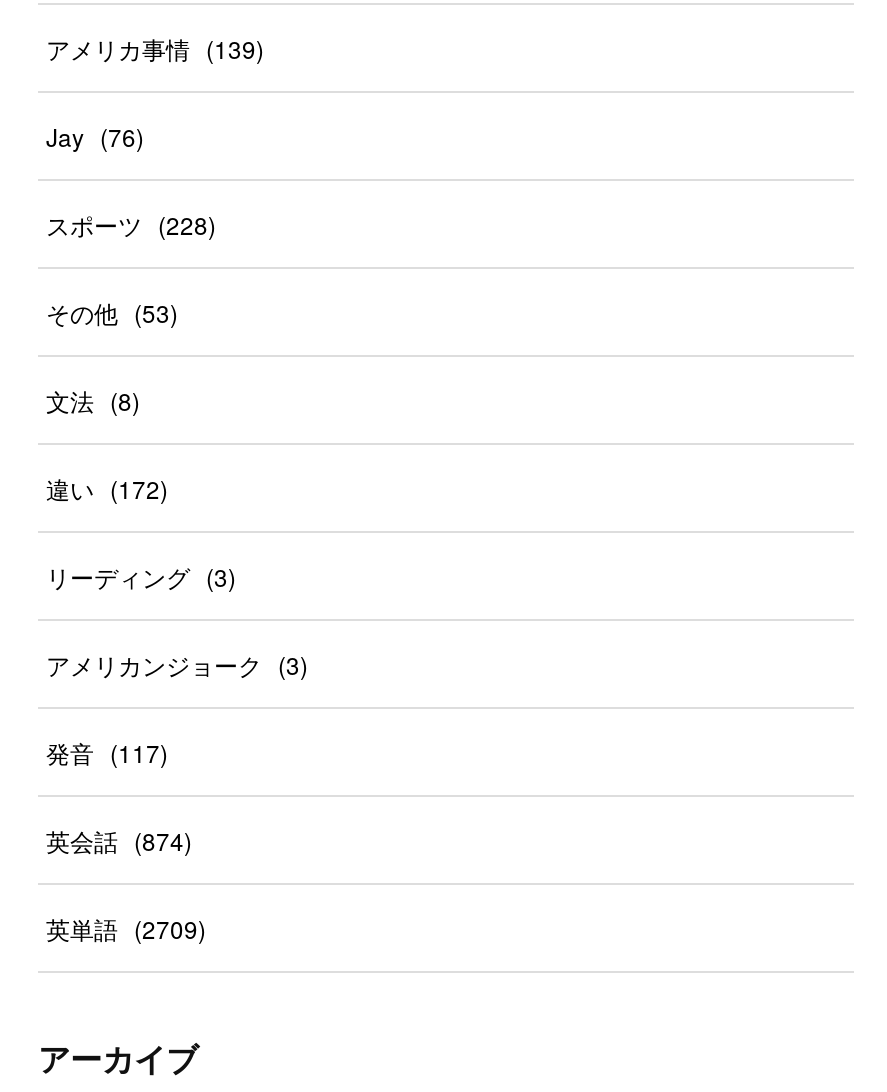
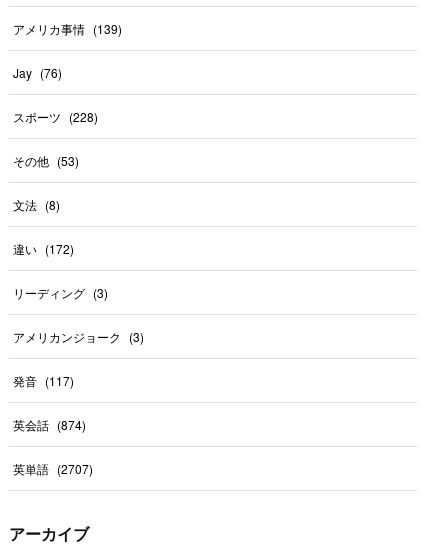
- 英単語 (2709)
+ 英単語 (2707)
